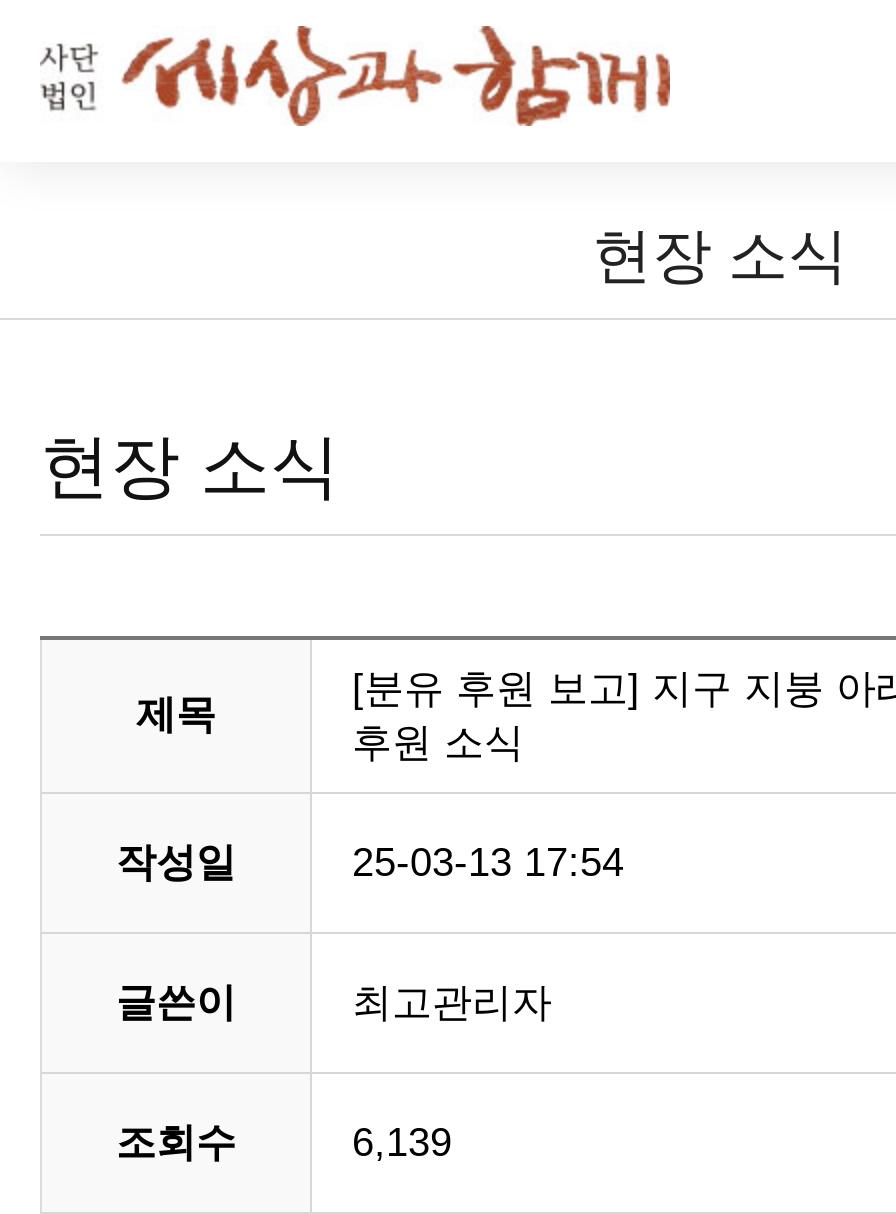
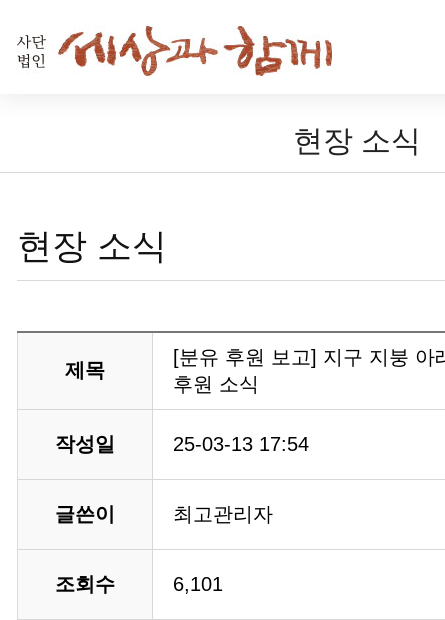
- 6,139
+ 6,101
